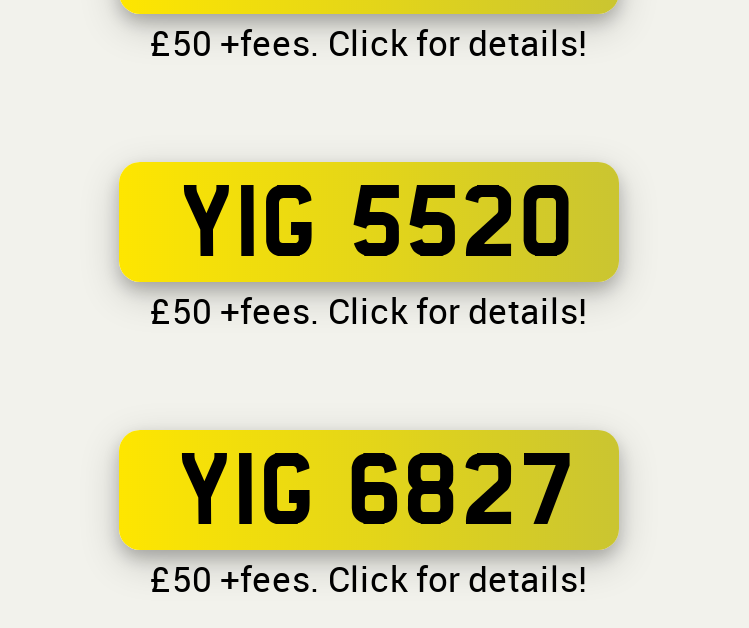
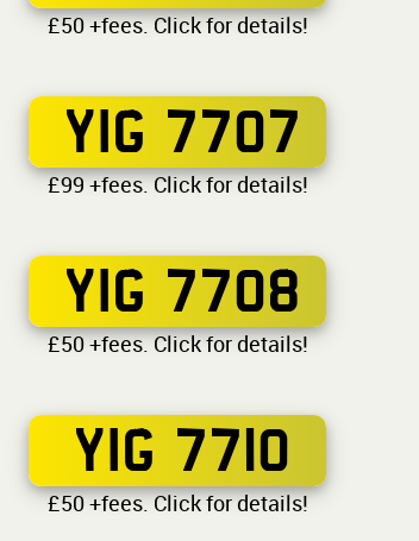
- YIG 5520
+ YIG 7707
+ £99 +fees. Click for details!
+ YIG 7708

- YIG 6827
+ YIG 7710
